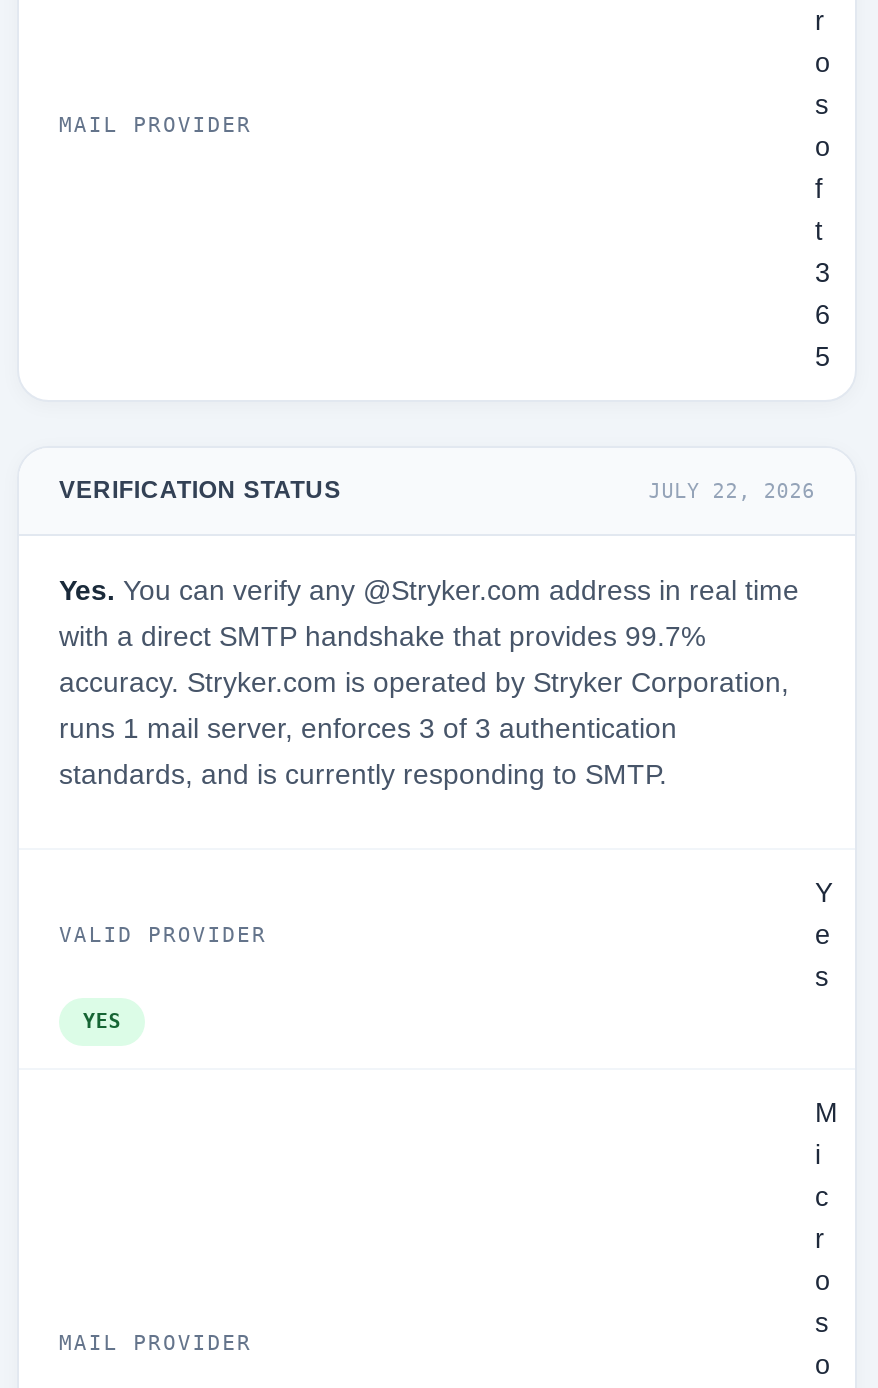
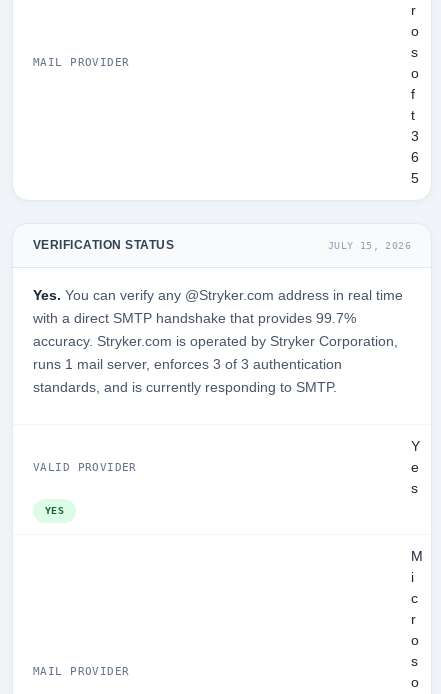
- JULY 22, 2026
+ JULY 15, 2026
